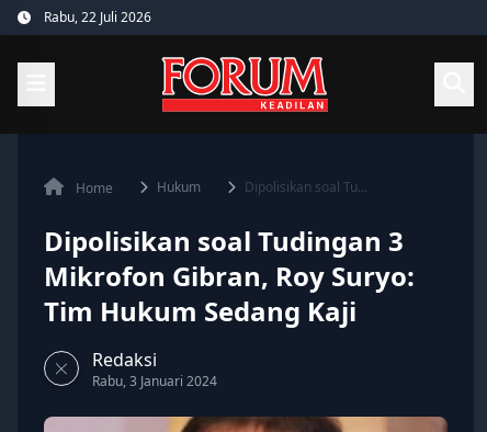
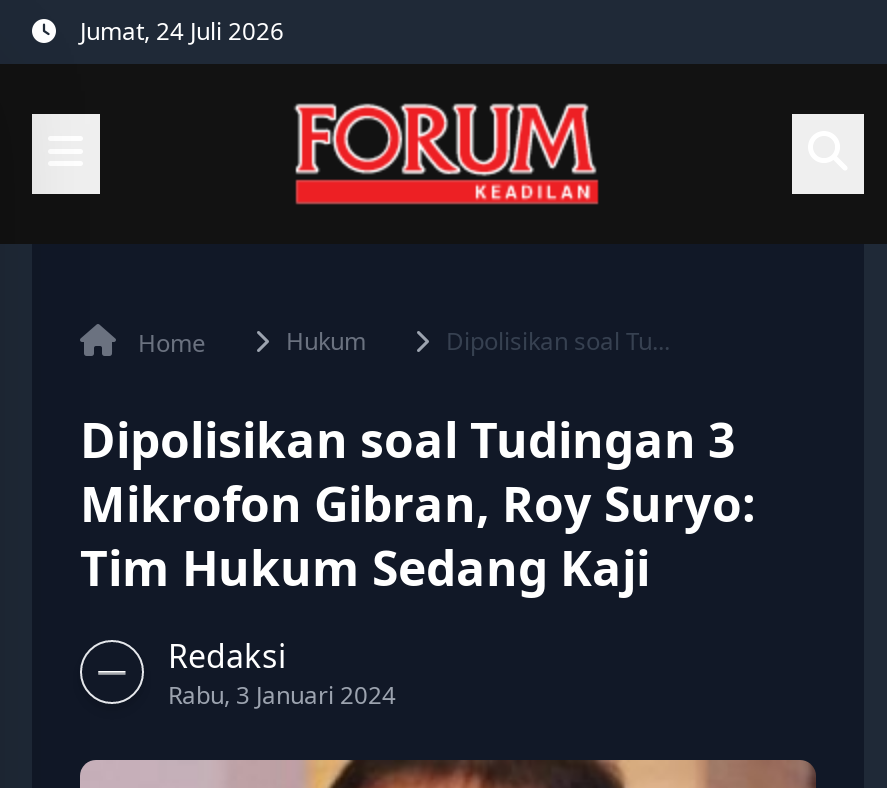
- Rabu, 22 Juli 2026
+ Jumat, 24 Juli 2026
